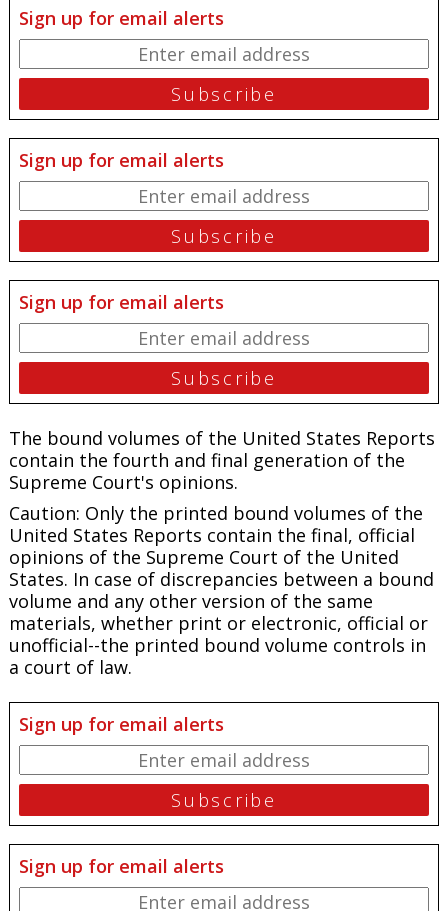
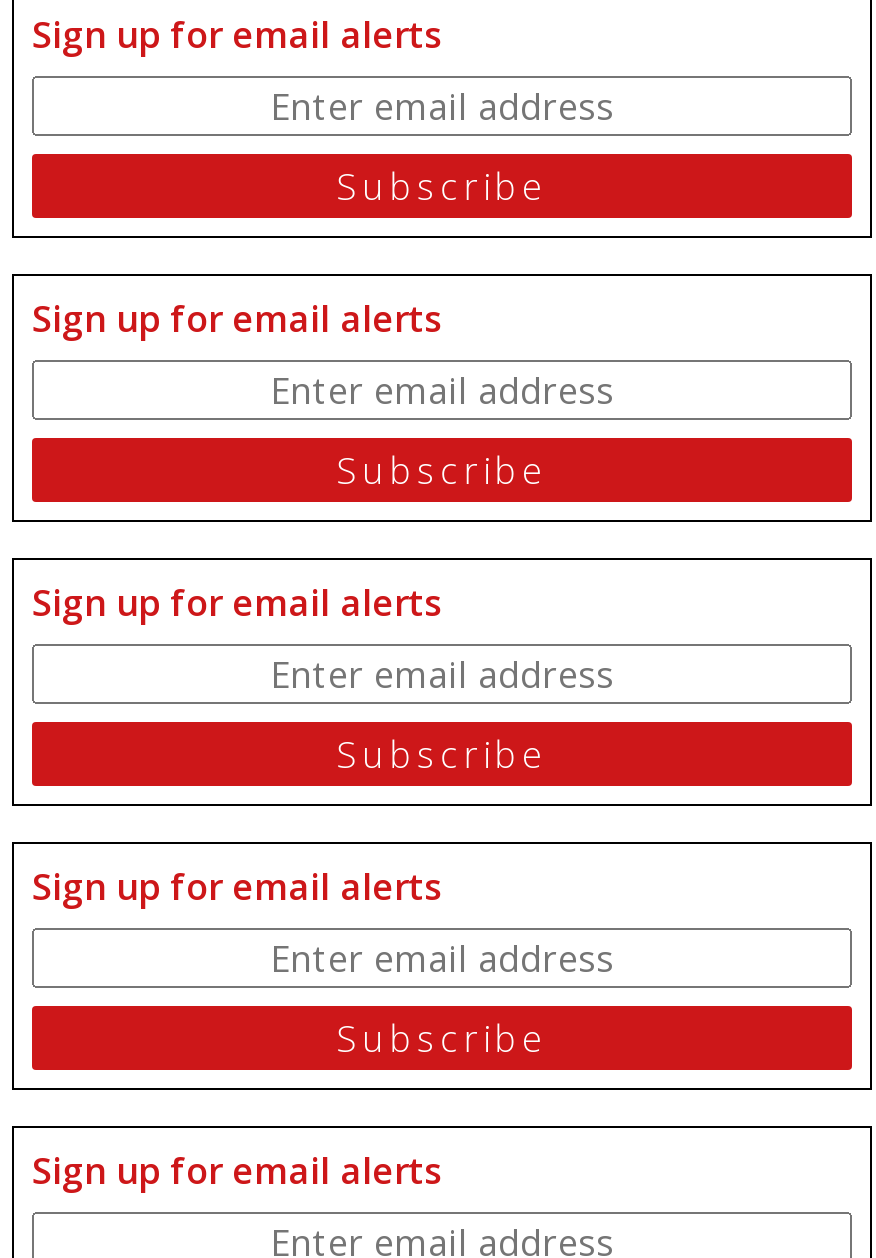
- The bound volumes of the United States Reports
- contain the fourth and final generation of the
- Supreme Court's opinions.
- Caution: Only the printed bound volumes of the
- United States Reports contain the final, official
- opinions of the Supreme Court of the United
- States. In case of discrepancies between a bound
- volume and any other version of the same
- materials, whether print or electronic, official or
- unofficial--the printed bound volume controls in
- a court of law.
